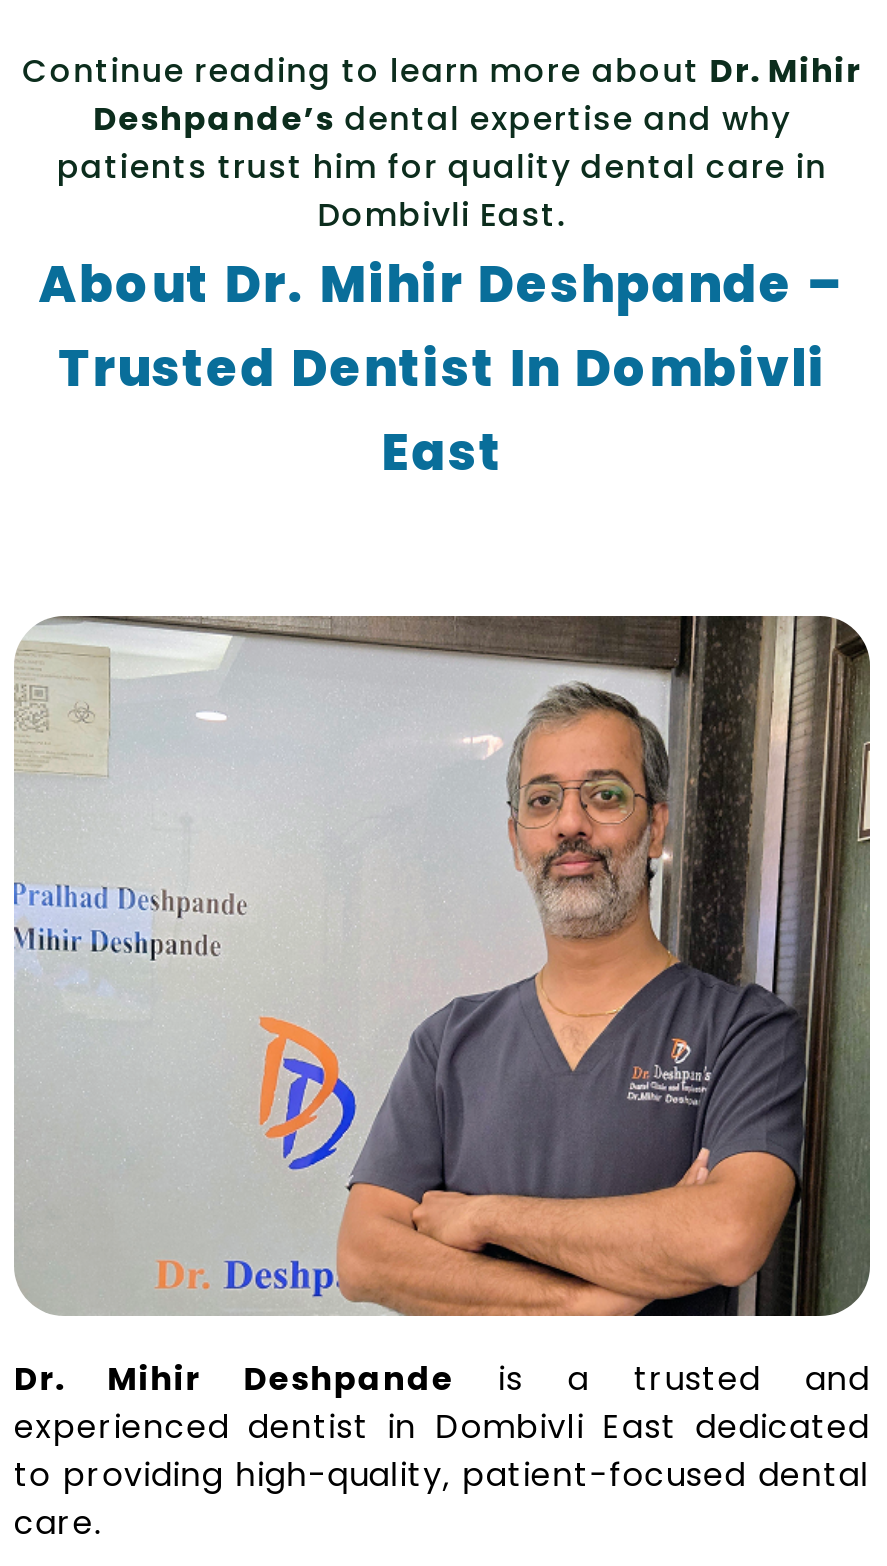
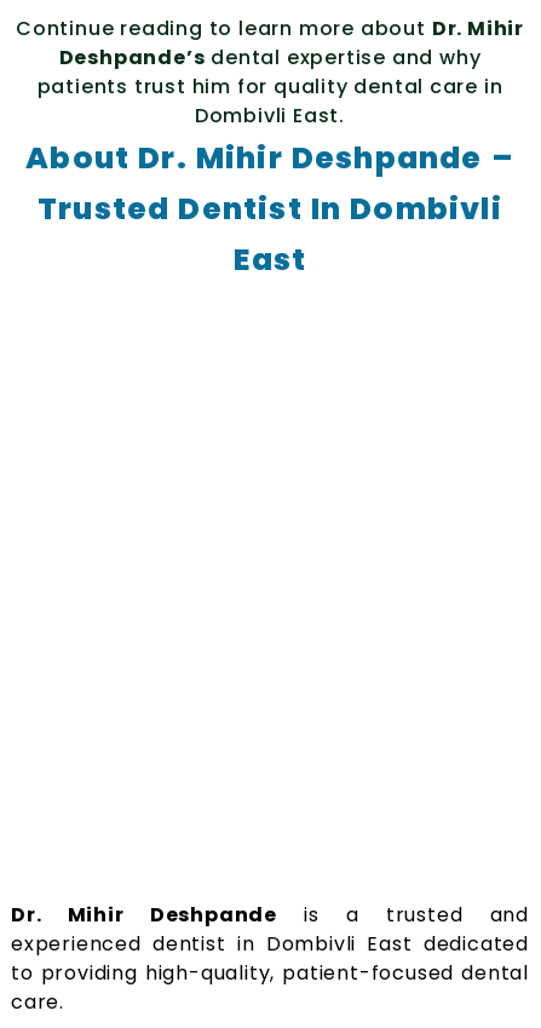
- [image]
